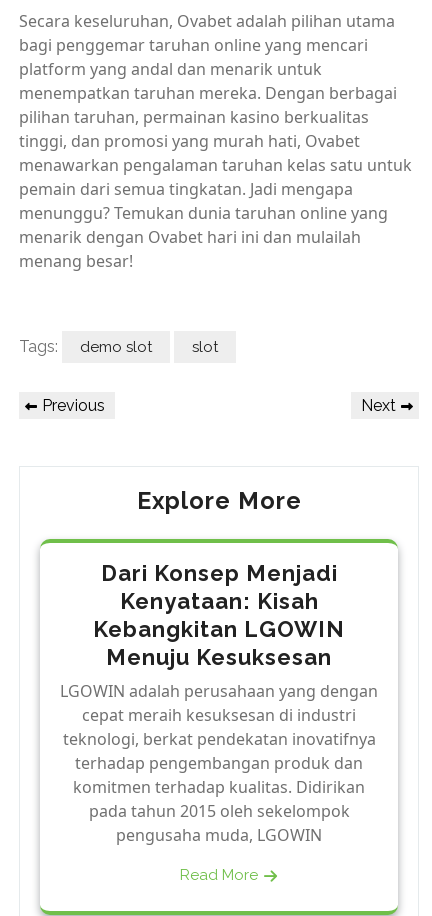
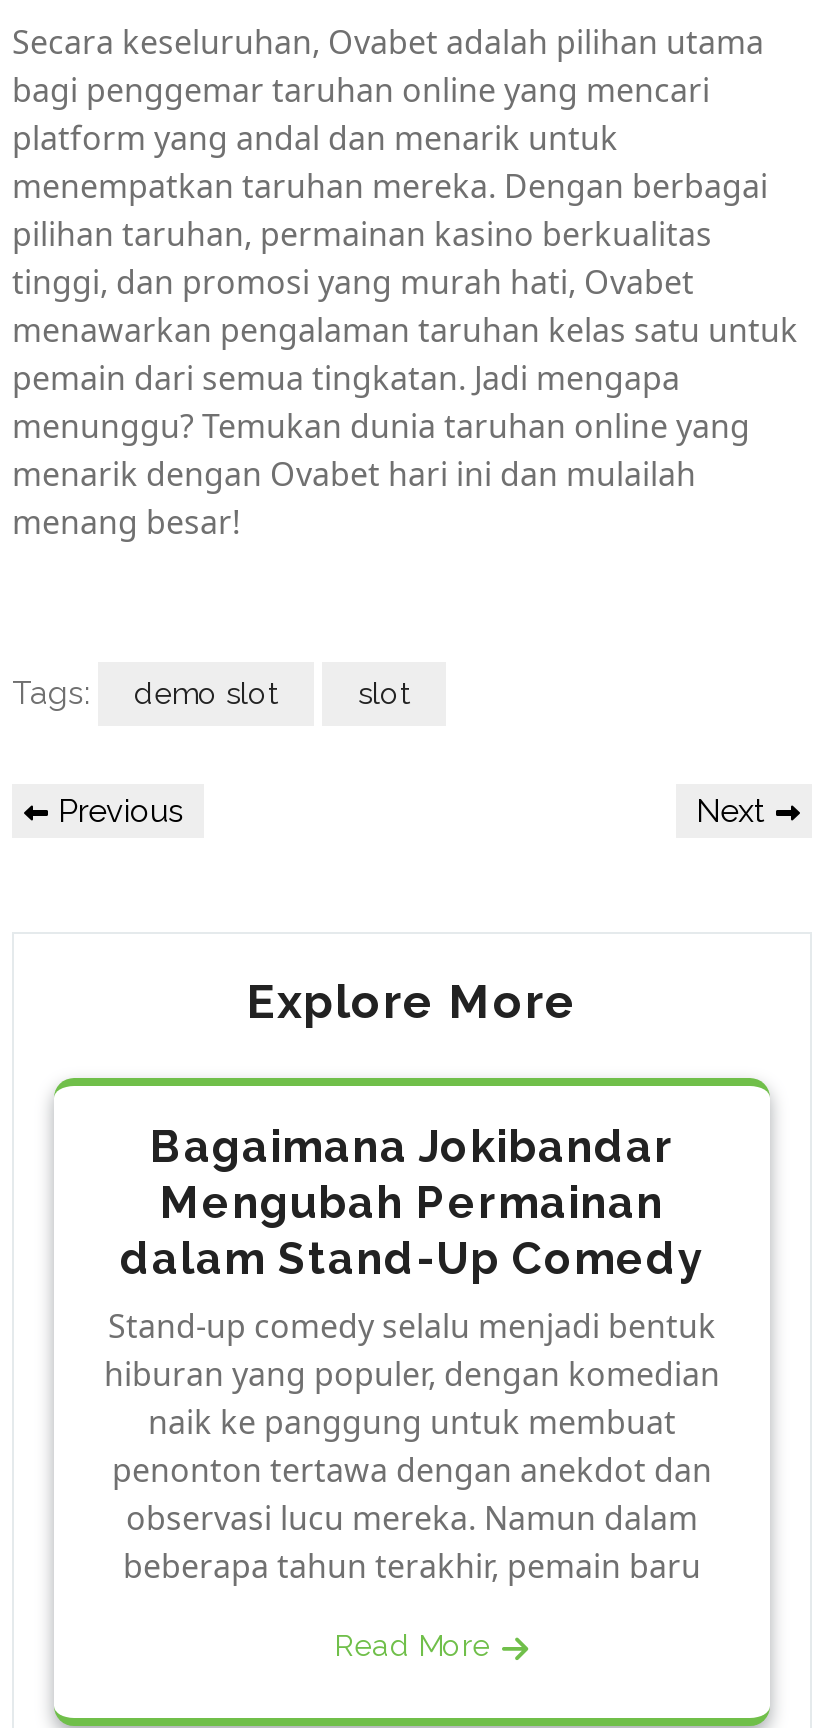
- Dari Konsep Menjadi
- Kenyataan: Kisah
- Kebangkitan LGOWIN
- Menuju Kesuksesan
- LGOWIN adalah perusahaan yang dengan
- cepat meraih kesuksesan di industri
- teknologi, berkat pendekatan inovatifnya
- terhadap pengembangan produk dan
- komitmen terhadap kualitas. Didirikan
- pada tahun 2015 oleh sekelompok
- pengusaha muda, LGOWIN
+ Bagaimana Jokibandar
+ Mengubah Permainan
+ dalam Stand-Up Comedy
+ Stand-up comedy selalu menjadi bentuk
+ hiburan yang populer, dengan komedian
+ naik ke panggung untuk membuat
+ penonton tertawa dengan anekdot dan
+ observasi lucu mereka. Namun dalam
+ beberapa tahun terakhir, pemain baru
